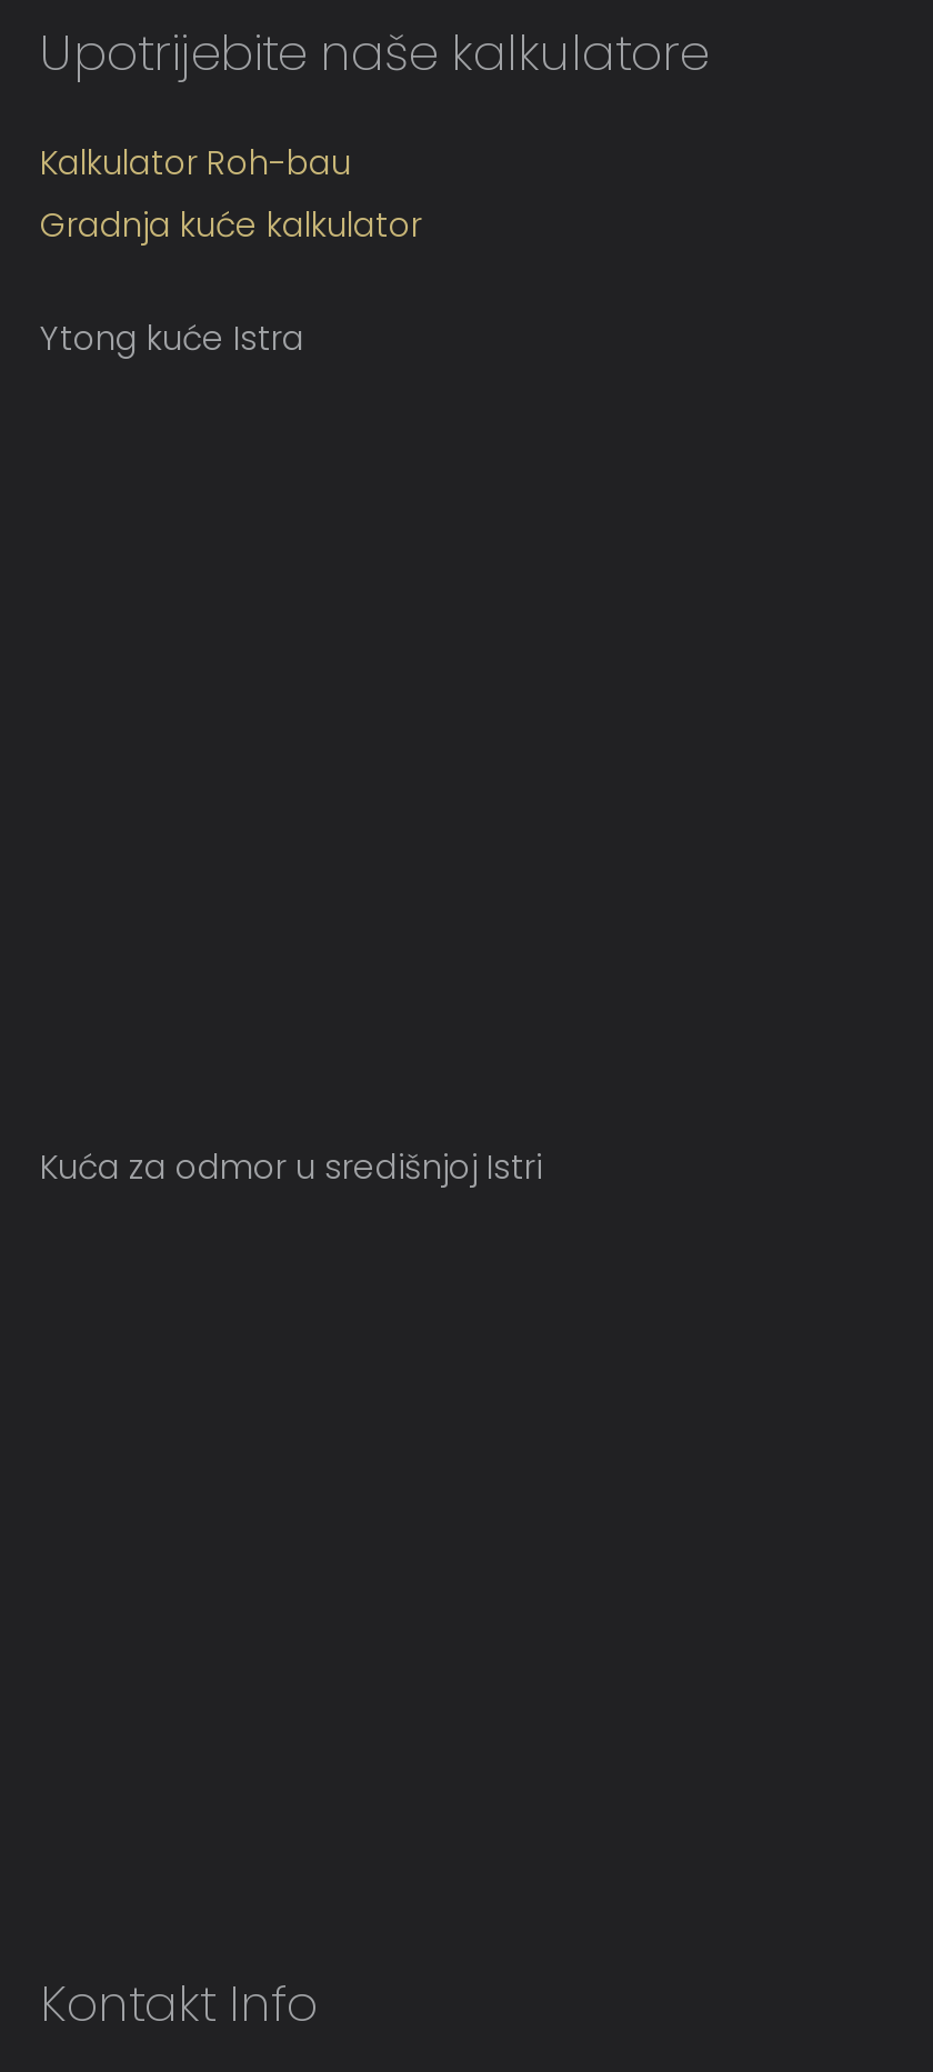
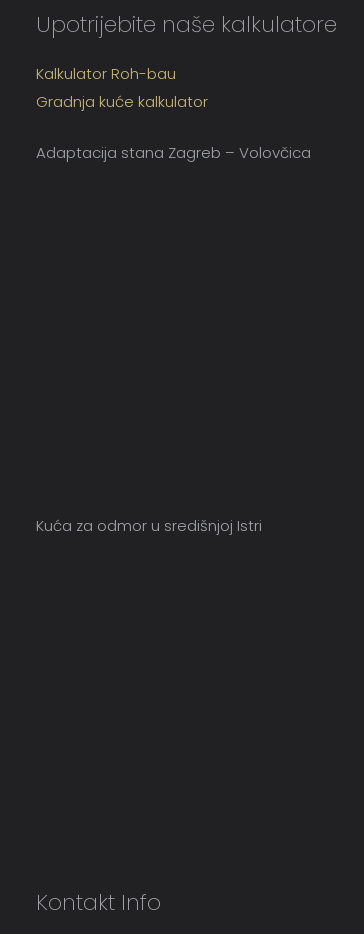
- Ytong kuće Istra
+ Adaptacija stana Zagreb – Volovčica
